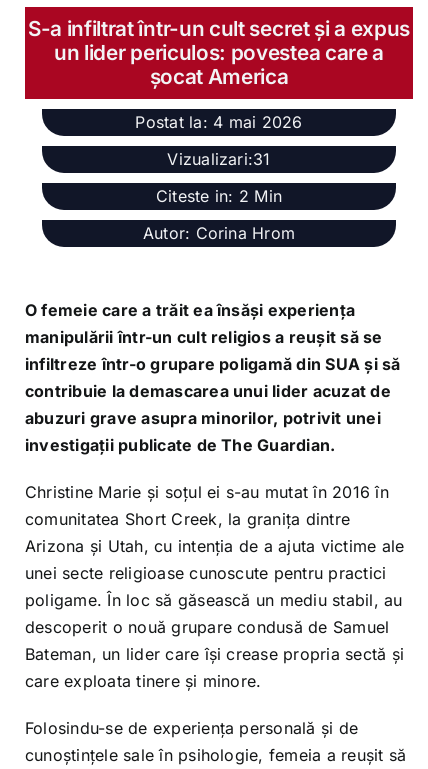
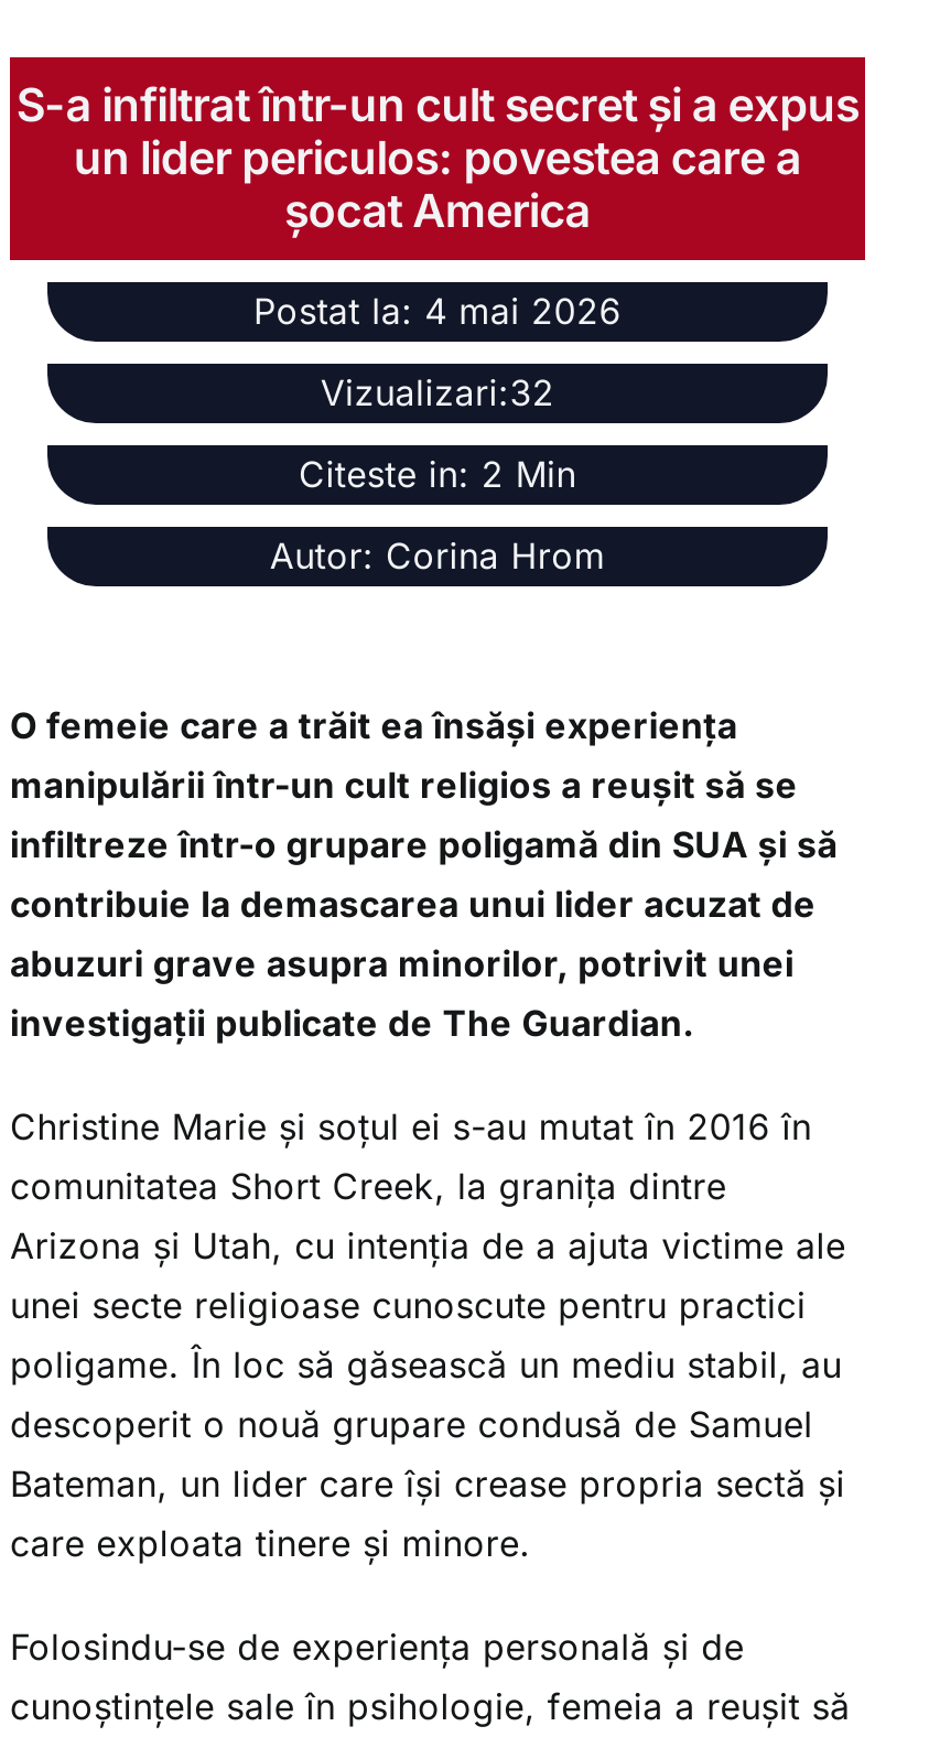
- Vizualizari:31
+ Vizualizari:32
